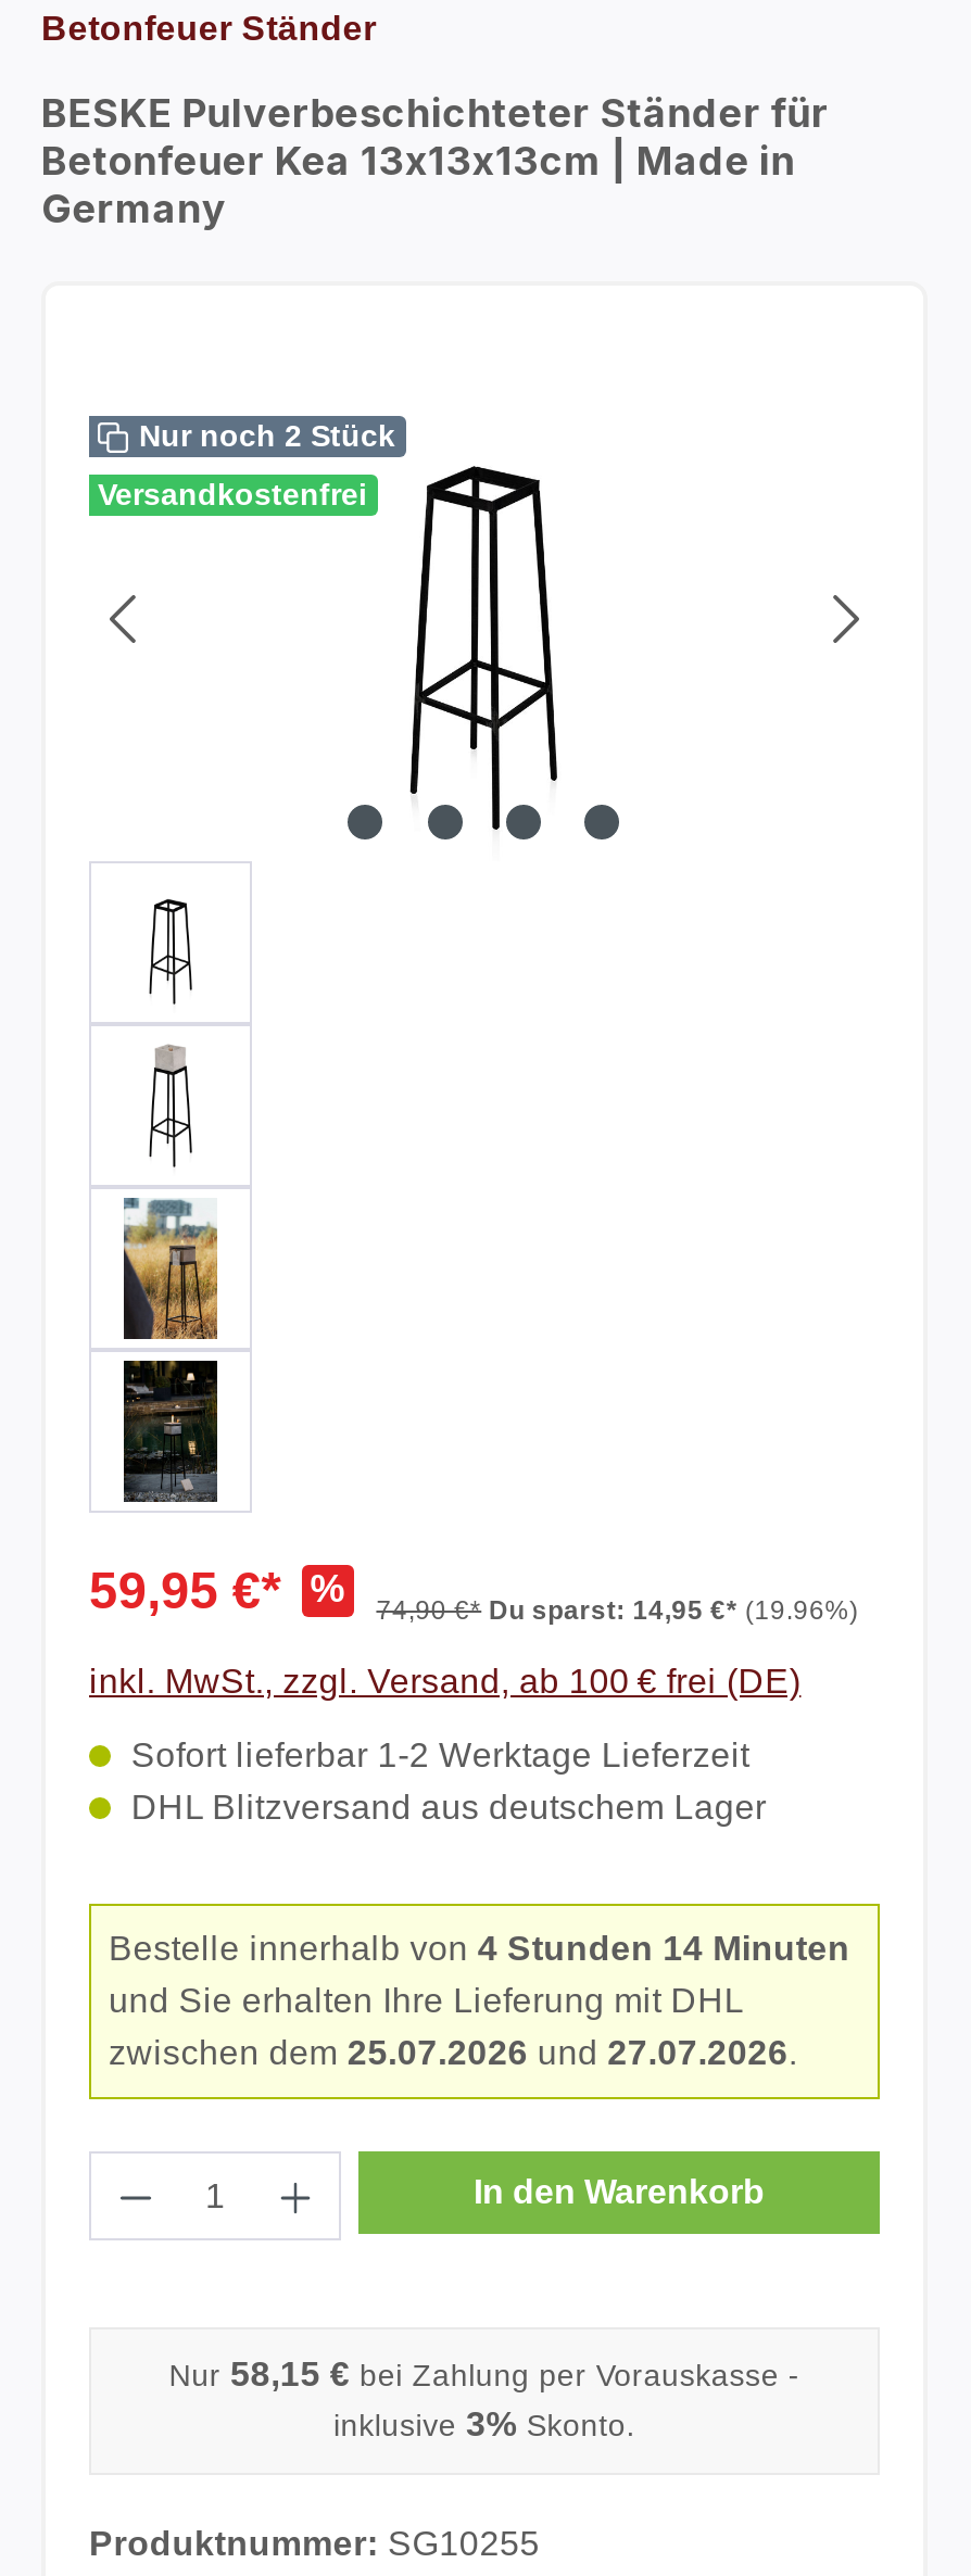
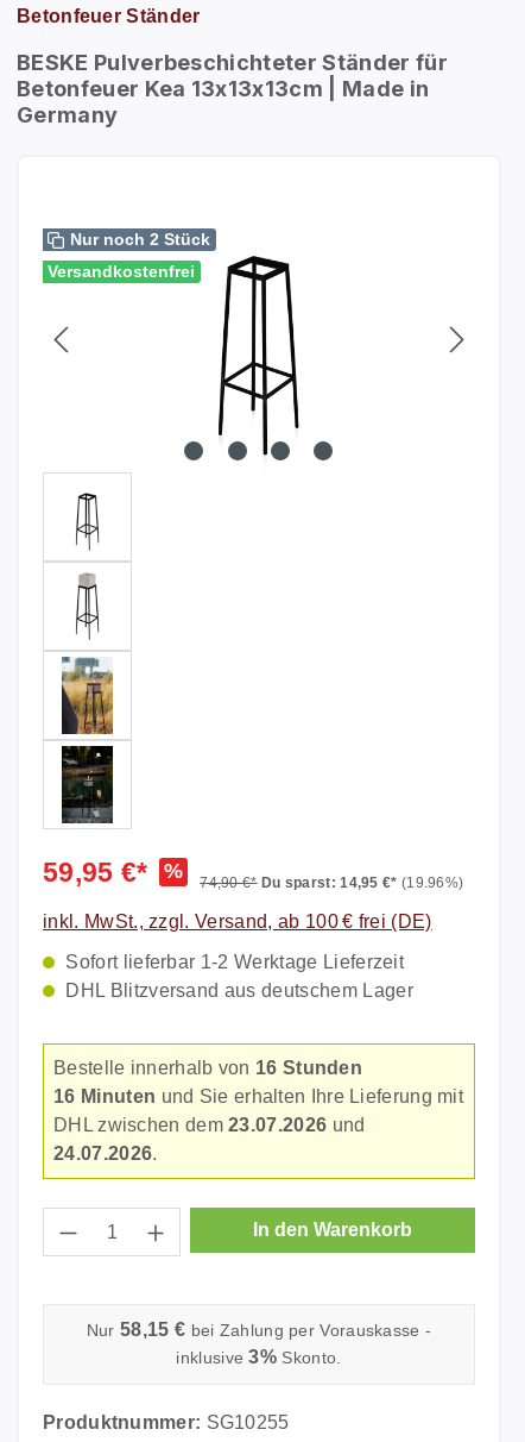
- Bestelle innerhalb von 4 Stunden 14 Minuten
- und Sie erhalten Ihre Lieferung mit DHL
- zwischen dem 25.07.2026 und 27.07.2026.
+ Bestelle innerhalb von 16 Stunden
+ 16 Minuten und Sie erhalten Ihre Lieferung mit
+ DHL zwischen dem 23.07.2026 und
+ 24.07.2026.
